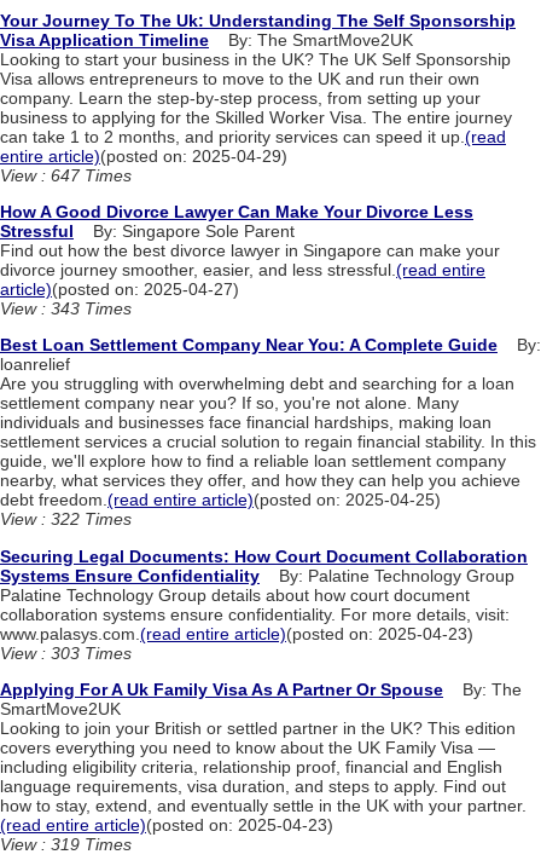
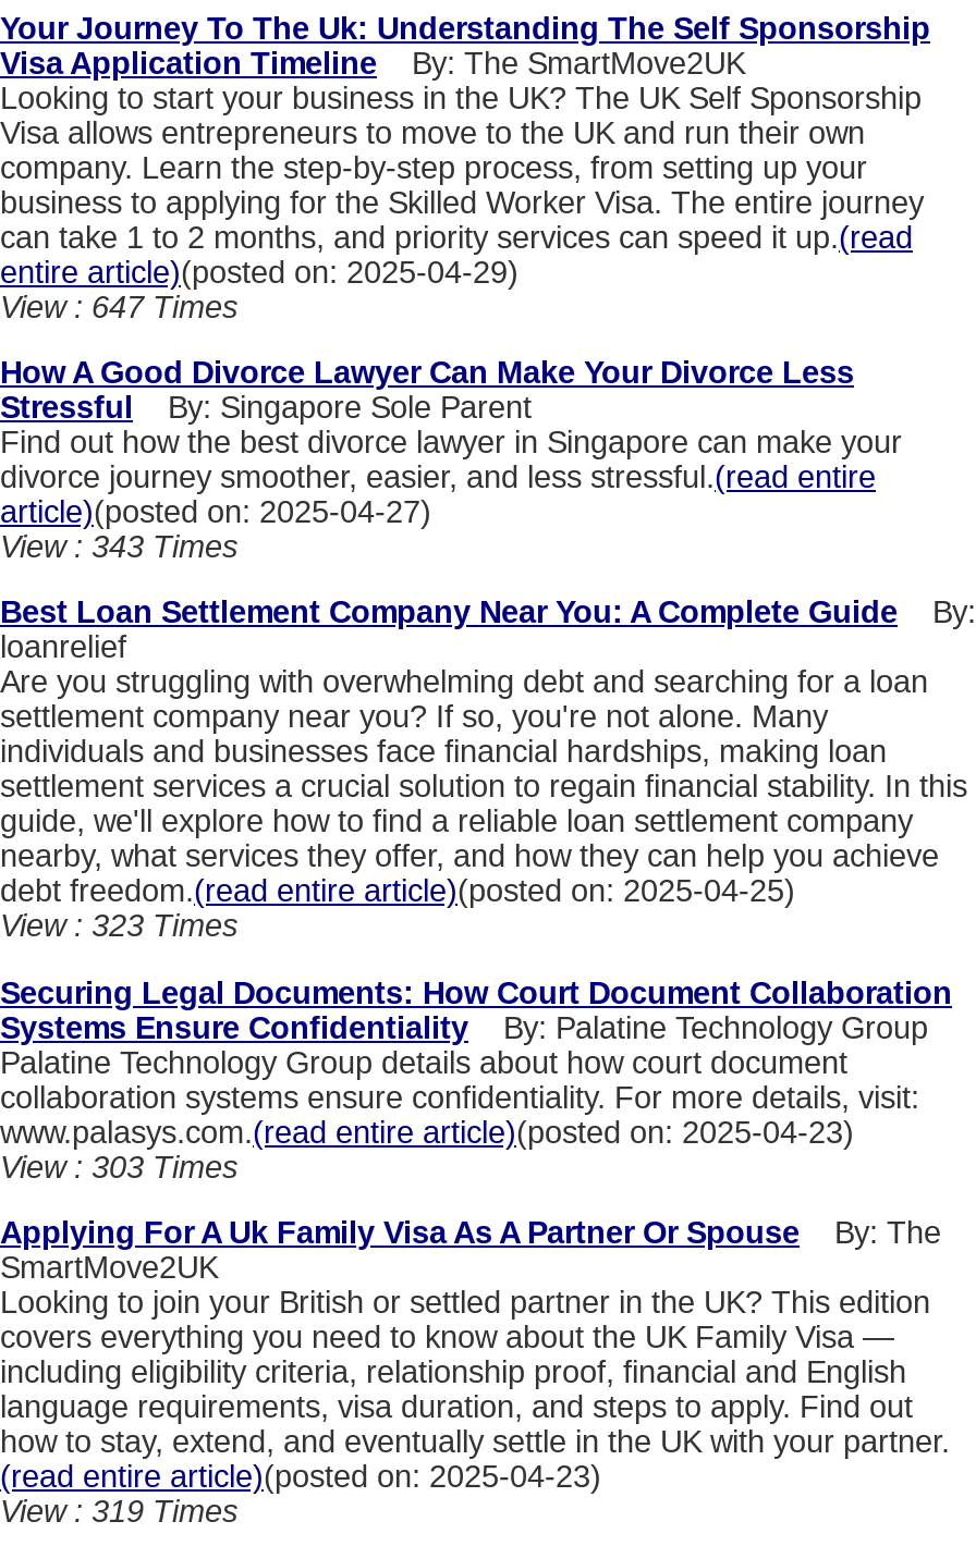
- View : 322 Times
+ View : 323 Times
